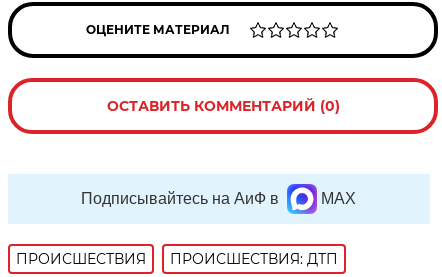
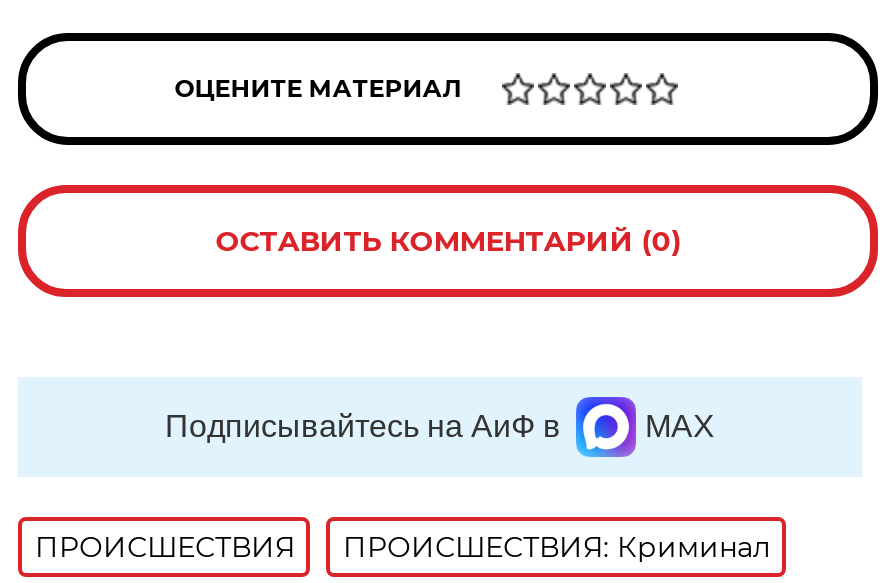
- ПРОИСШЕСТВИЯ: ДТП
+ ПРОИСШЕСТВИЯ: Криминал
